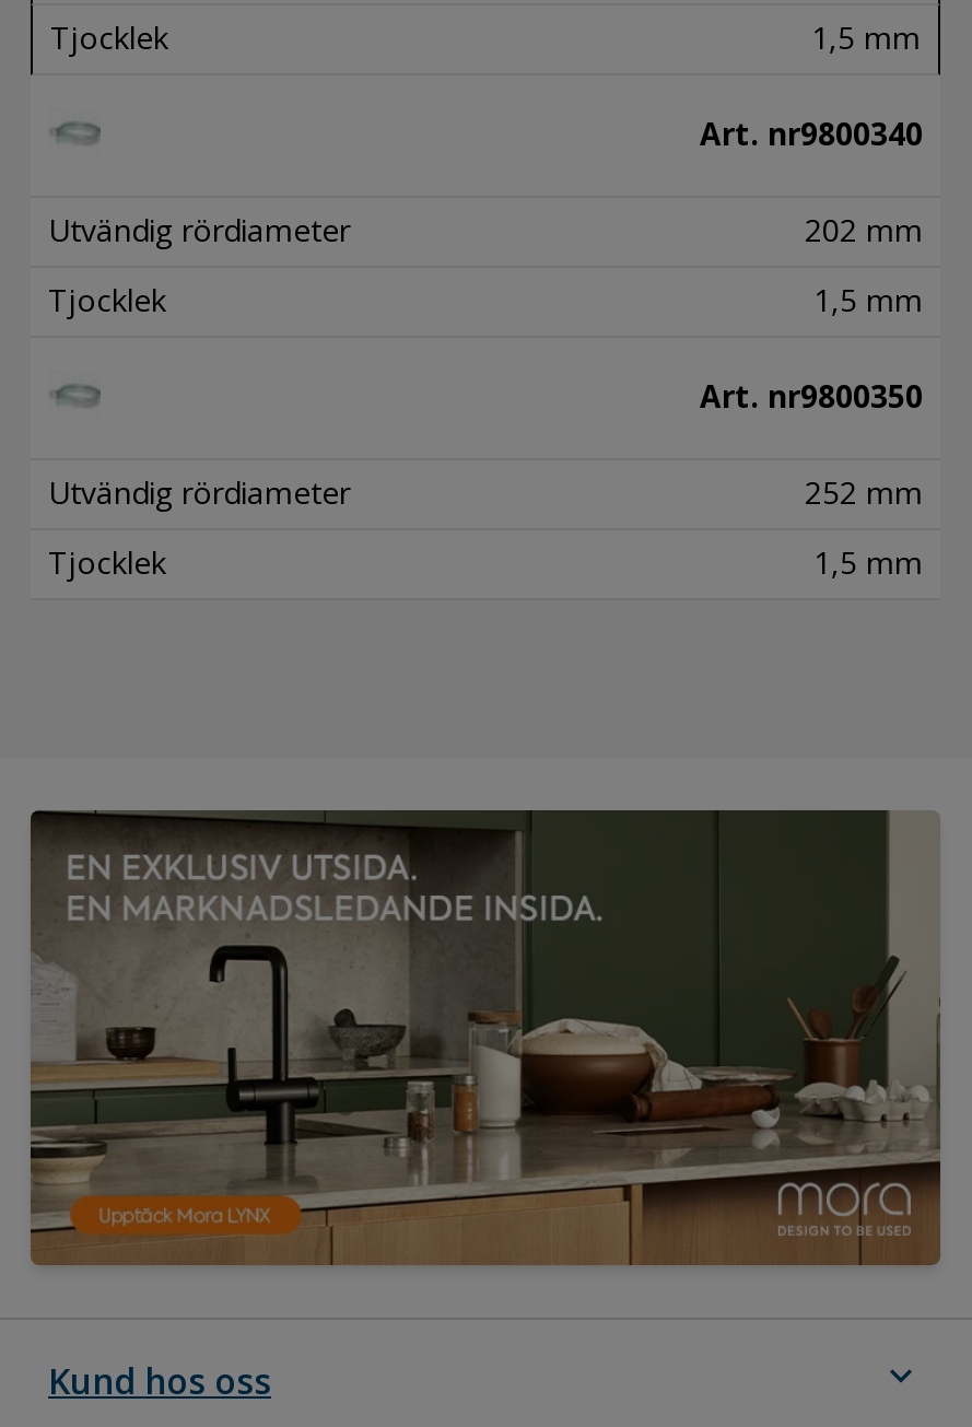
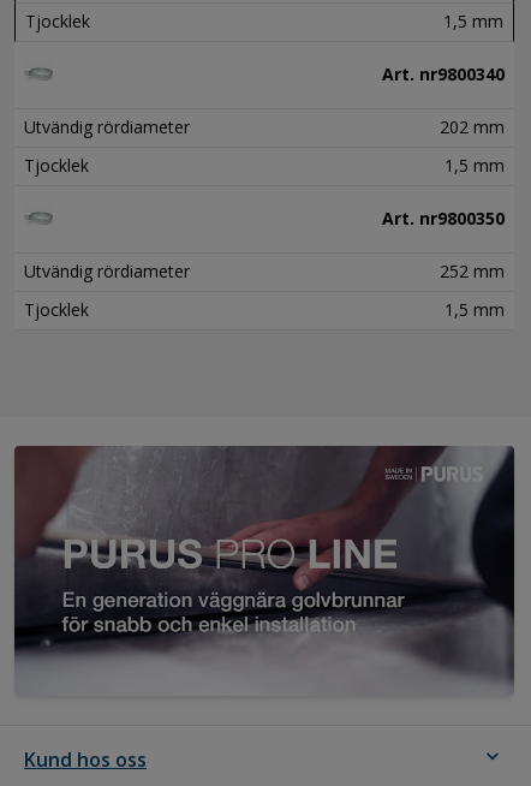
- [image]
+ [image]
